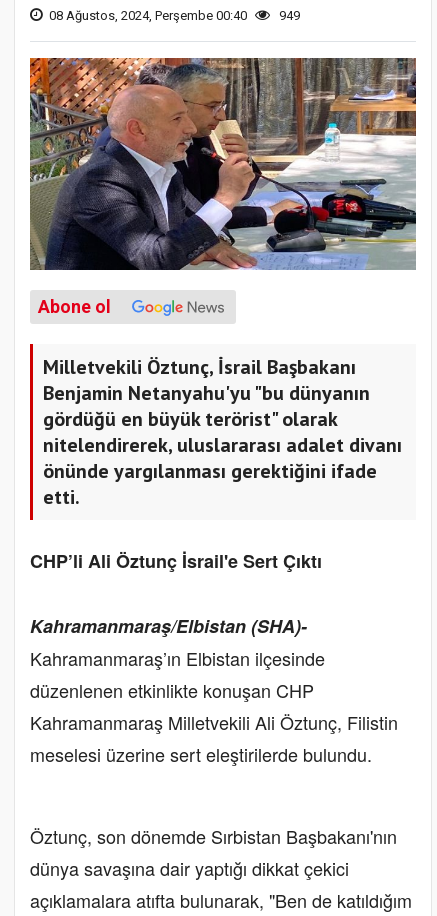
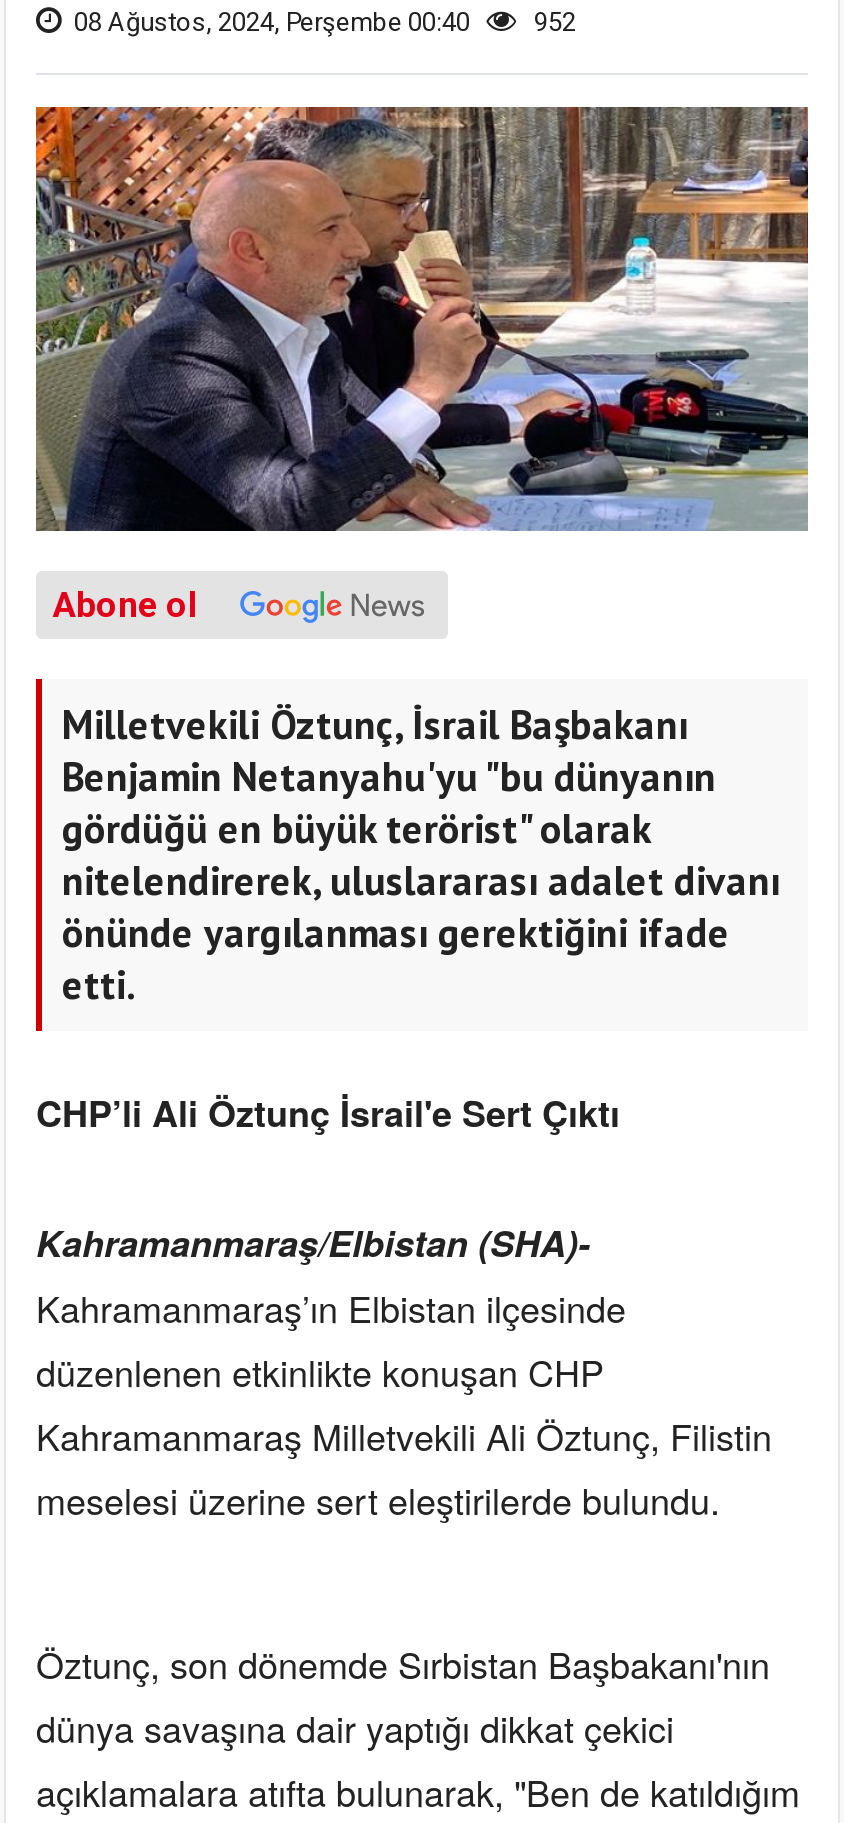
- 08 Ağustos, 2024, Perşembe 00:40 949
+ 08 Ağustos, 2024, Perşembe 00:40 952
